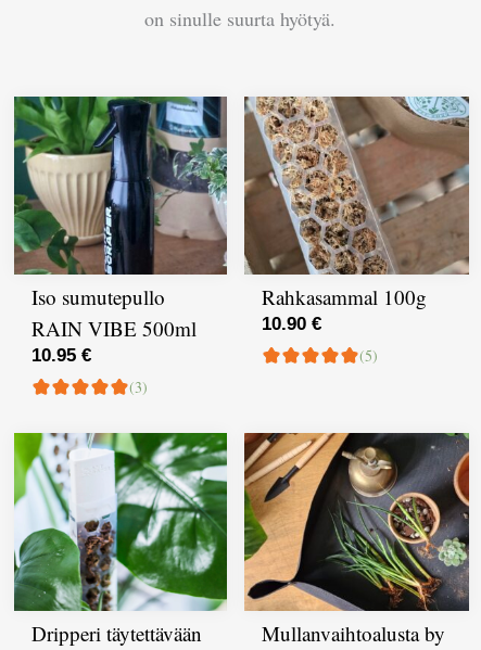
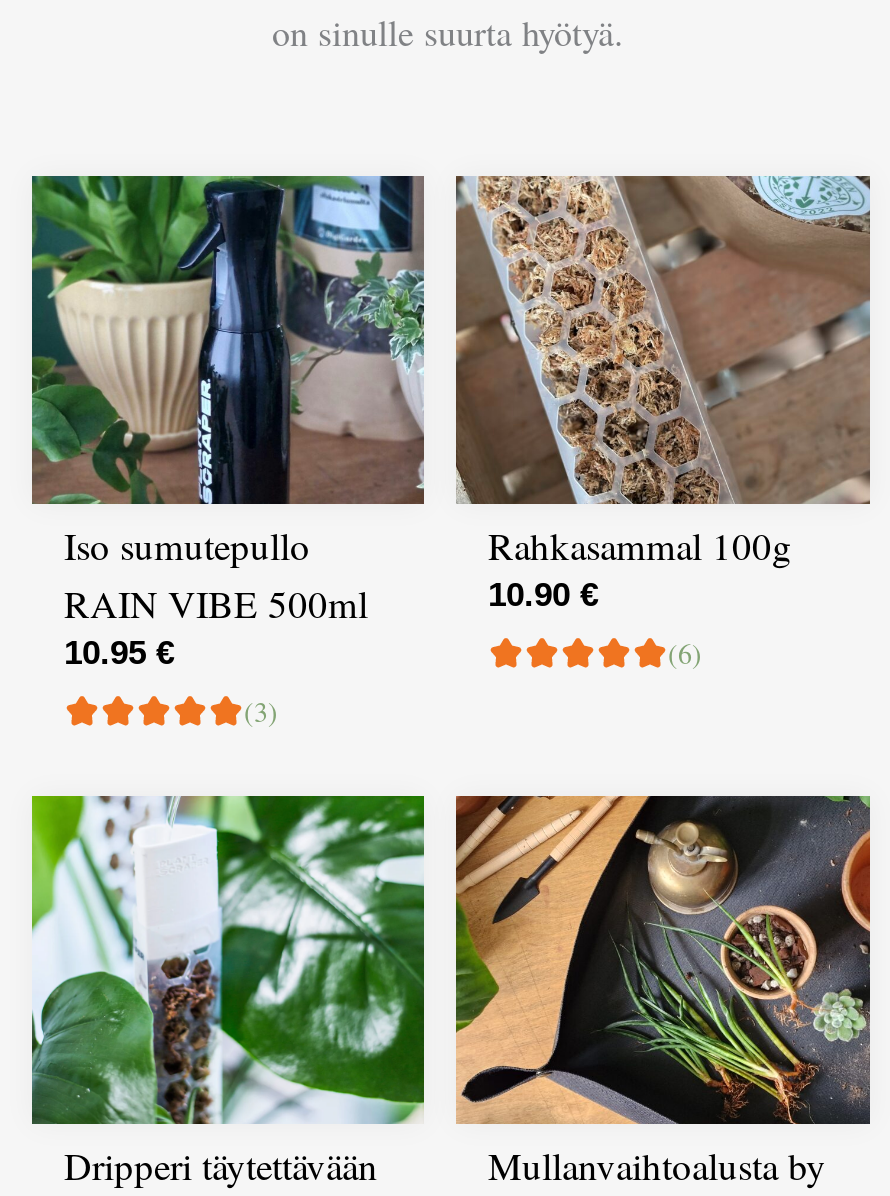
- (5)
+ (6)
